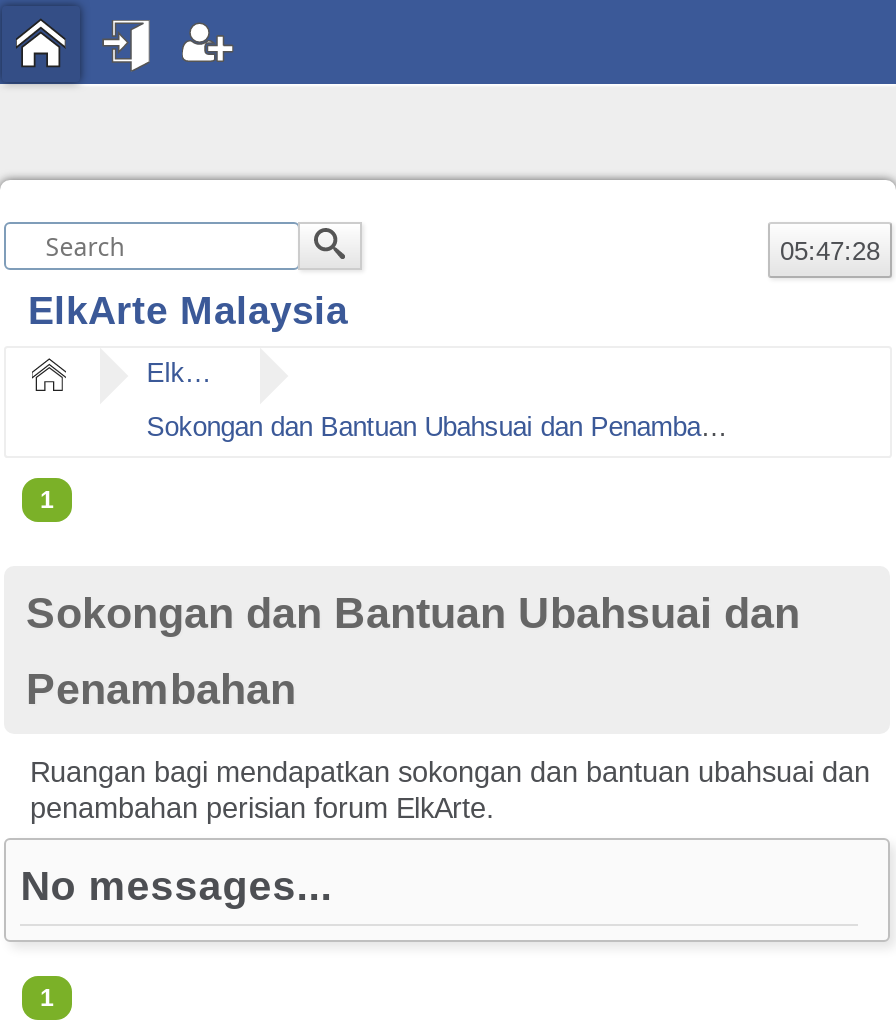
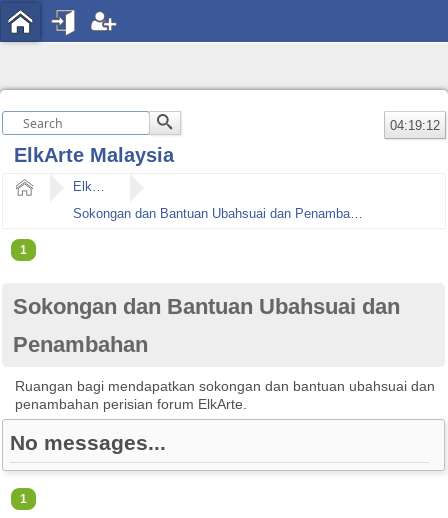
- 05:47:28
+ 04:19:12
